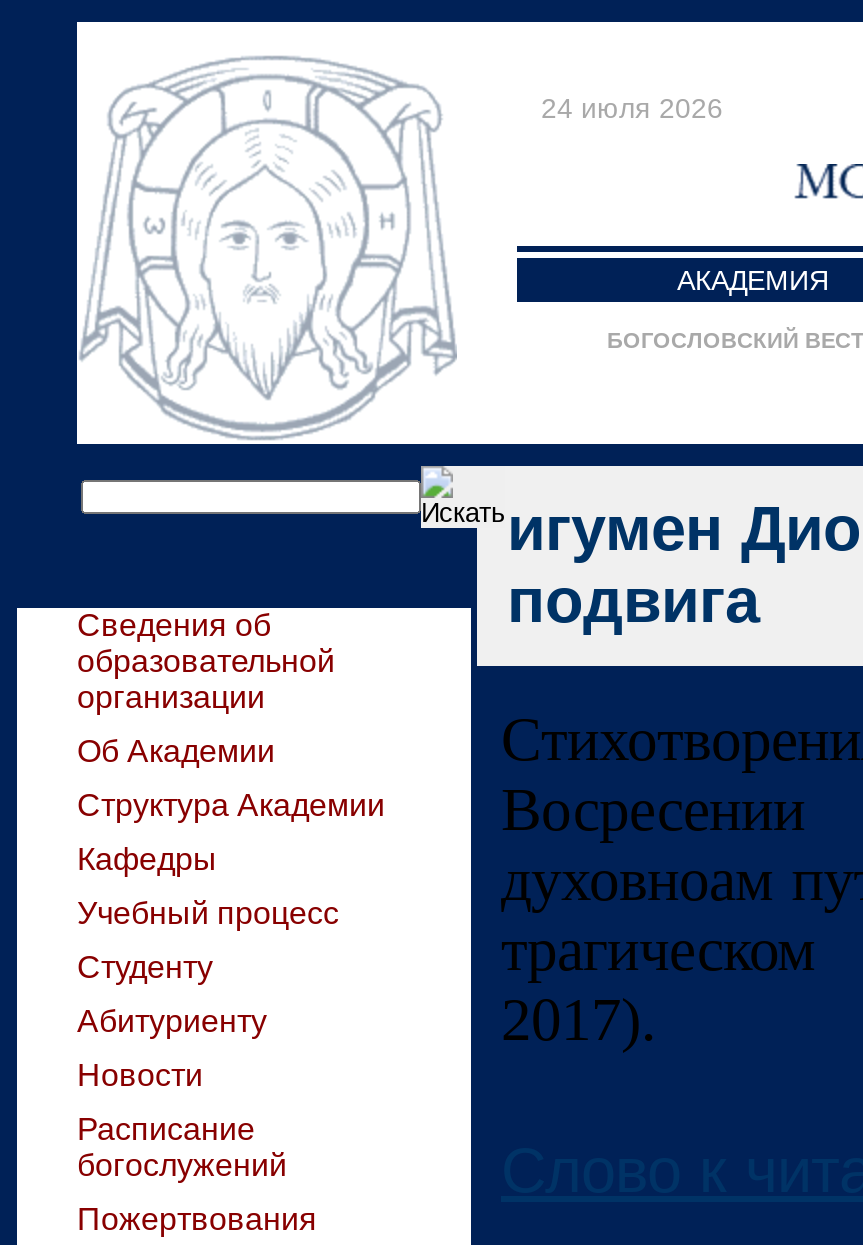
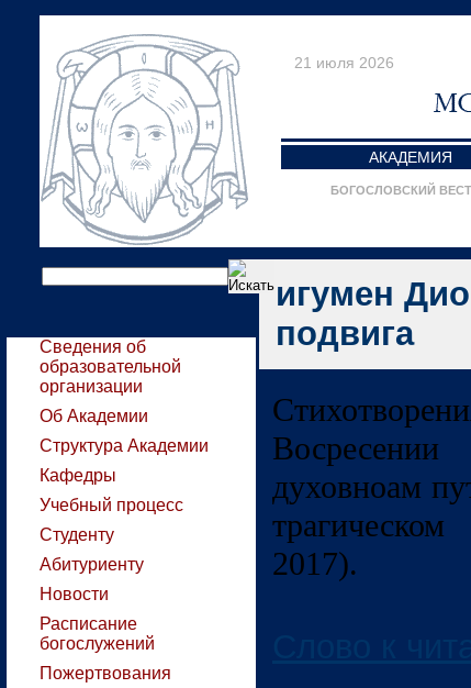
- 24 июля 2026
+ 21 июля 2026
